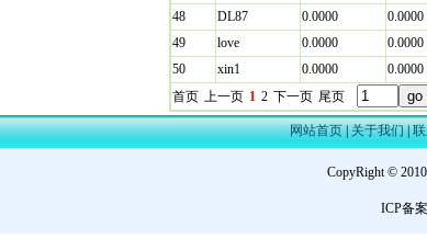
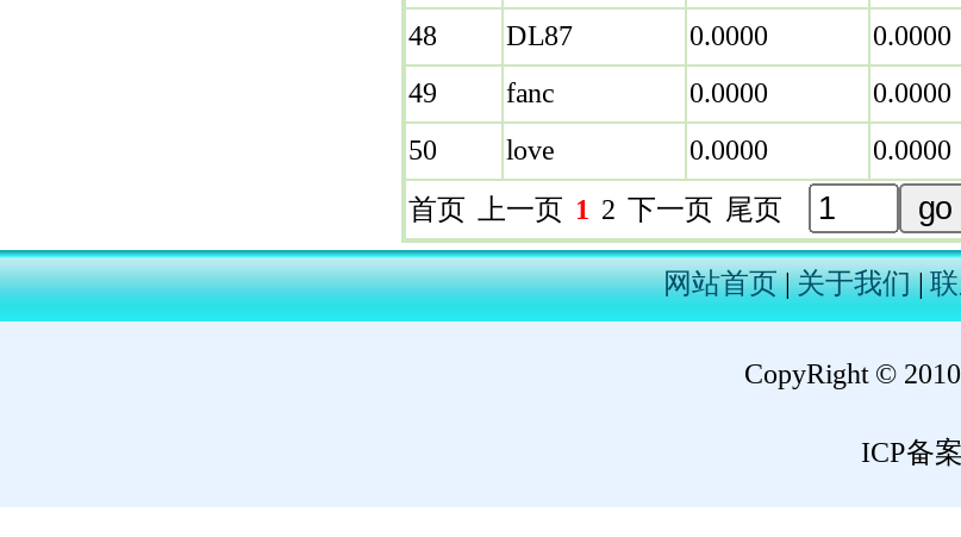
moved down: love

+ fanc

- xin1
